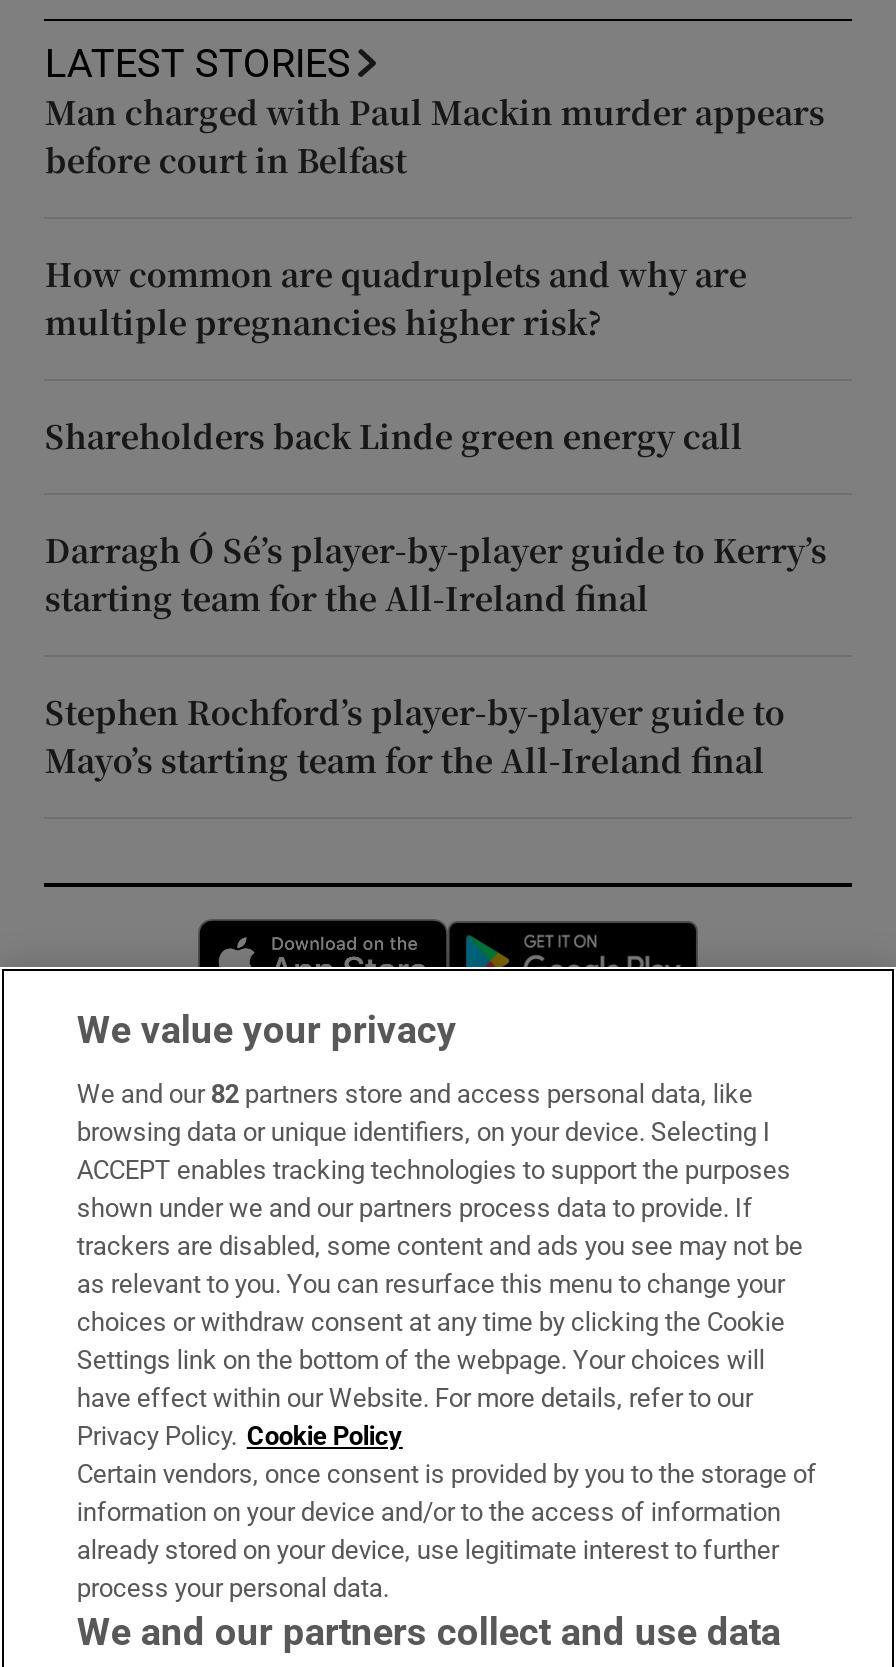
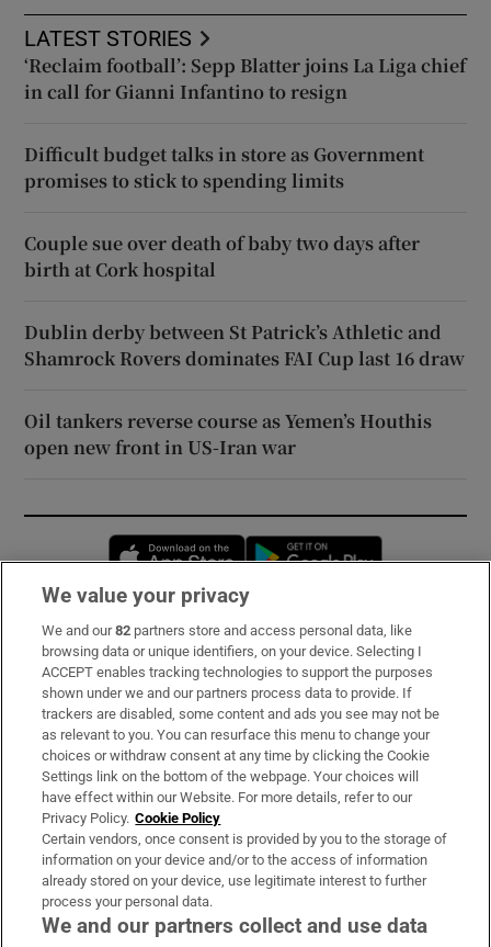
- Man charged with Paul Mackin murder appears
- before court in Belfast
+ ‘Reclaim football’: Sepp Blatter joins La Liga chief
+ in call for Gianni Infantino to resign

- How common are quadruplets and why are
- multiple pregnancies higher risk?
+ Difficult budget talks in store as Government
+ promises to stick to spending limits

- Shareholders back Linde green energy call
+ Couple sue over death of baby two days after
+ birth at Cork hospital

- Darragh Ó Sé’s player-by-player guide to Kerry’s
- starting team for the All-Ireland final
+ Dublin derby between St Patrick’s Athletic and
+ Shamrock Rovers dominates FAI Cup last 16 draw

- Stephen Rochford’s player-by-player guide to
- Mayo’s starting team for the All-Ireland final
+ Oil tankers reverse course as Yemen’s Houthis
+ open new front in US-Iran war
